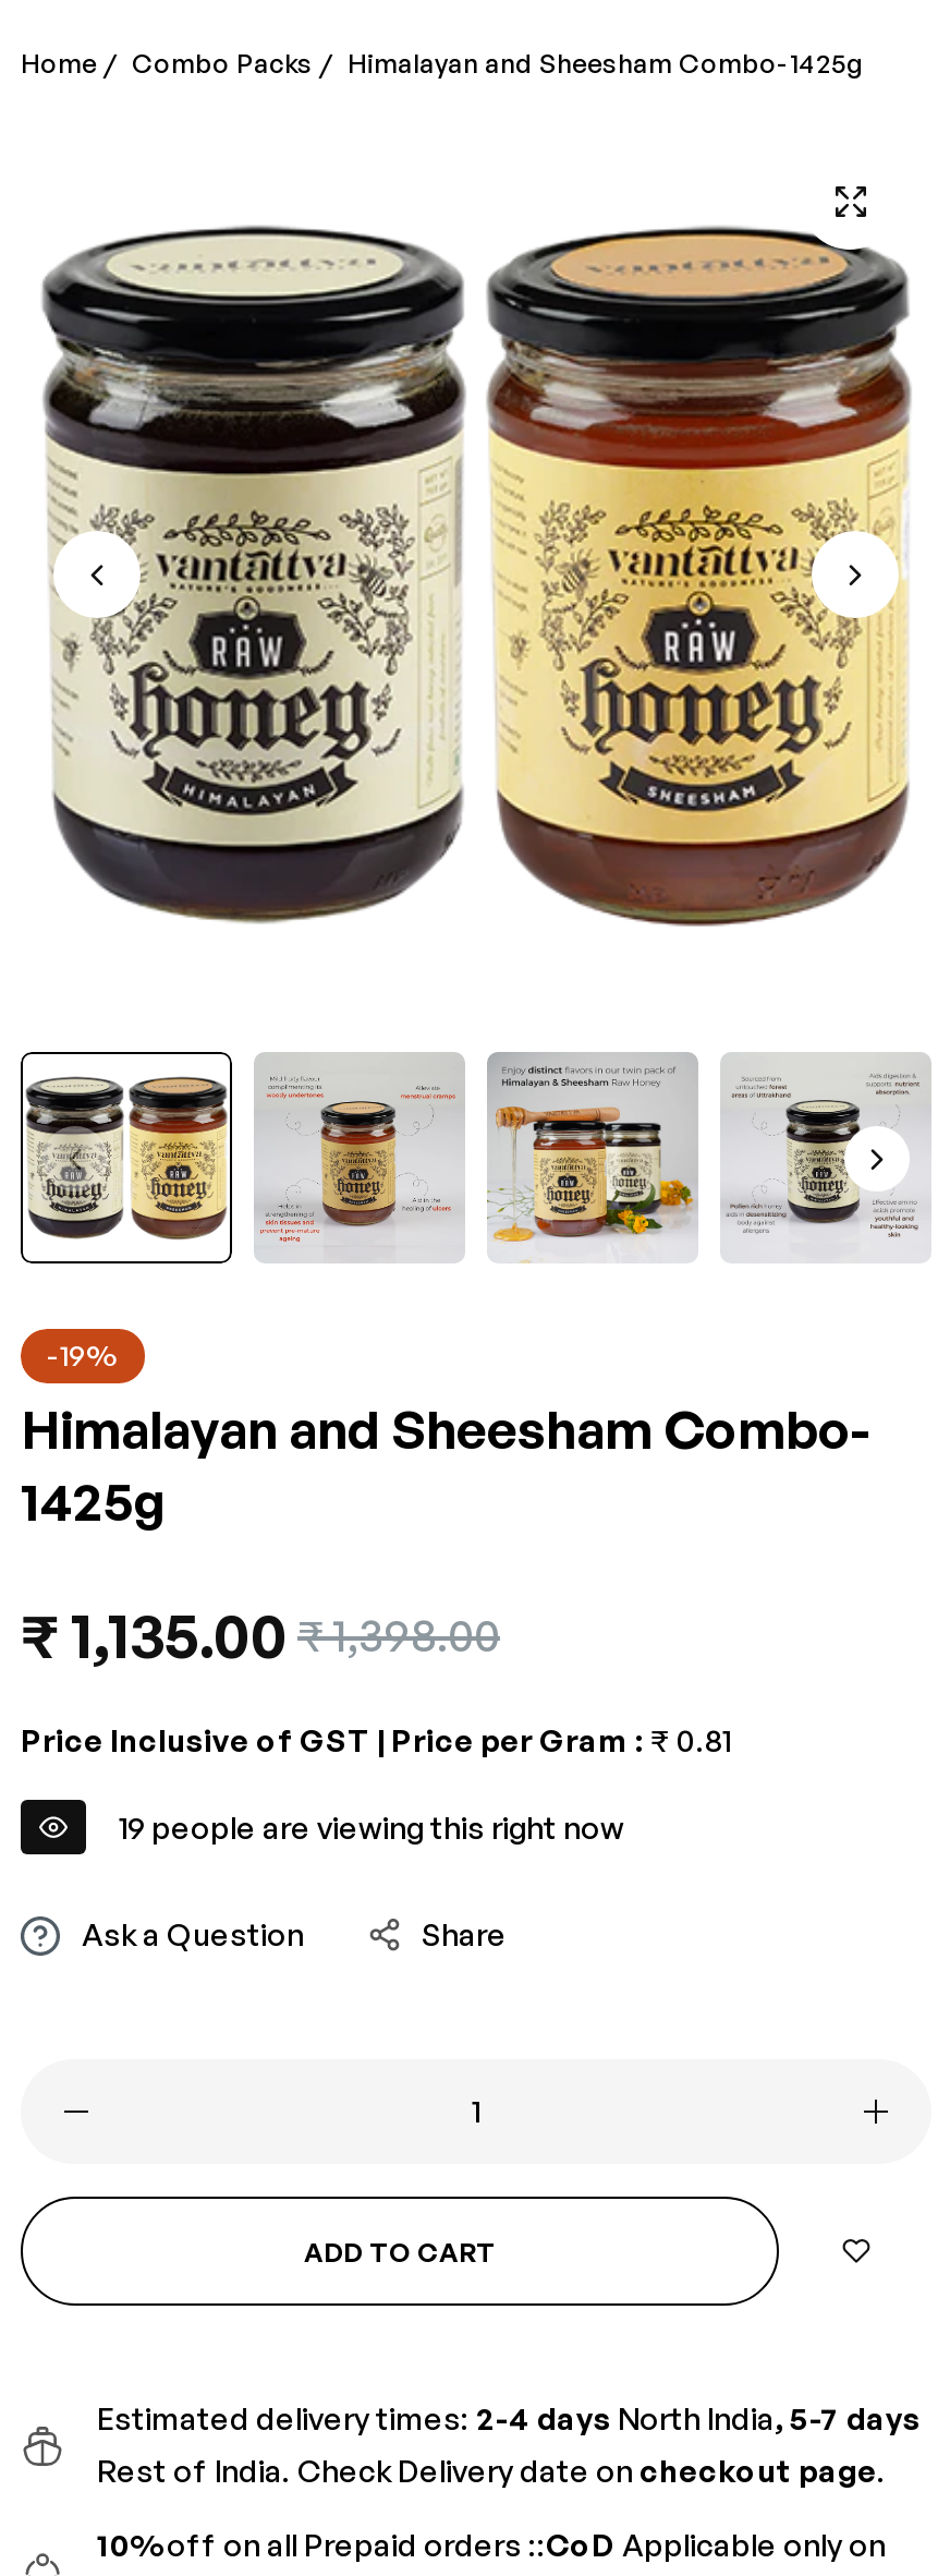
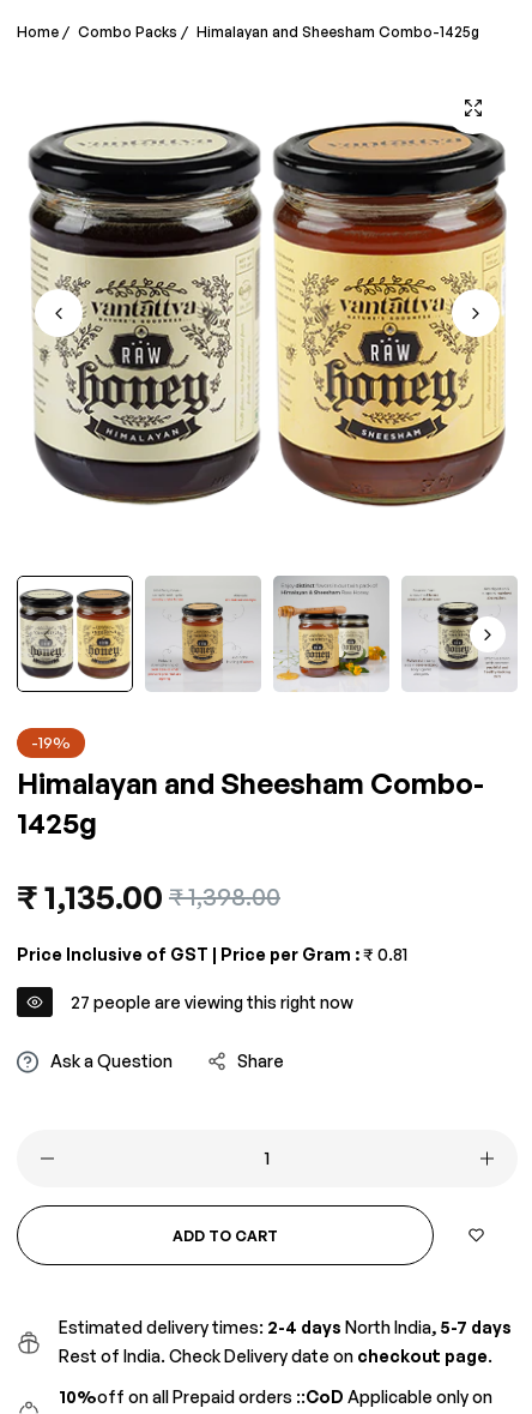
- 19 people are viewing this right now
+ 27 people are viewing this right now
